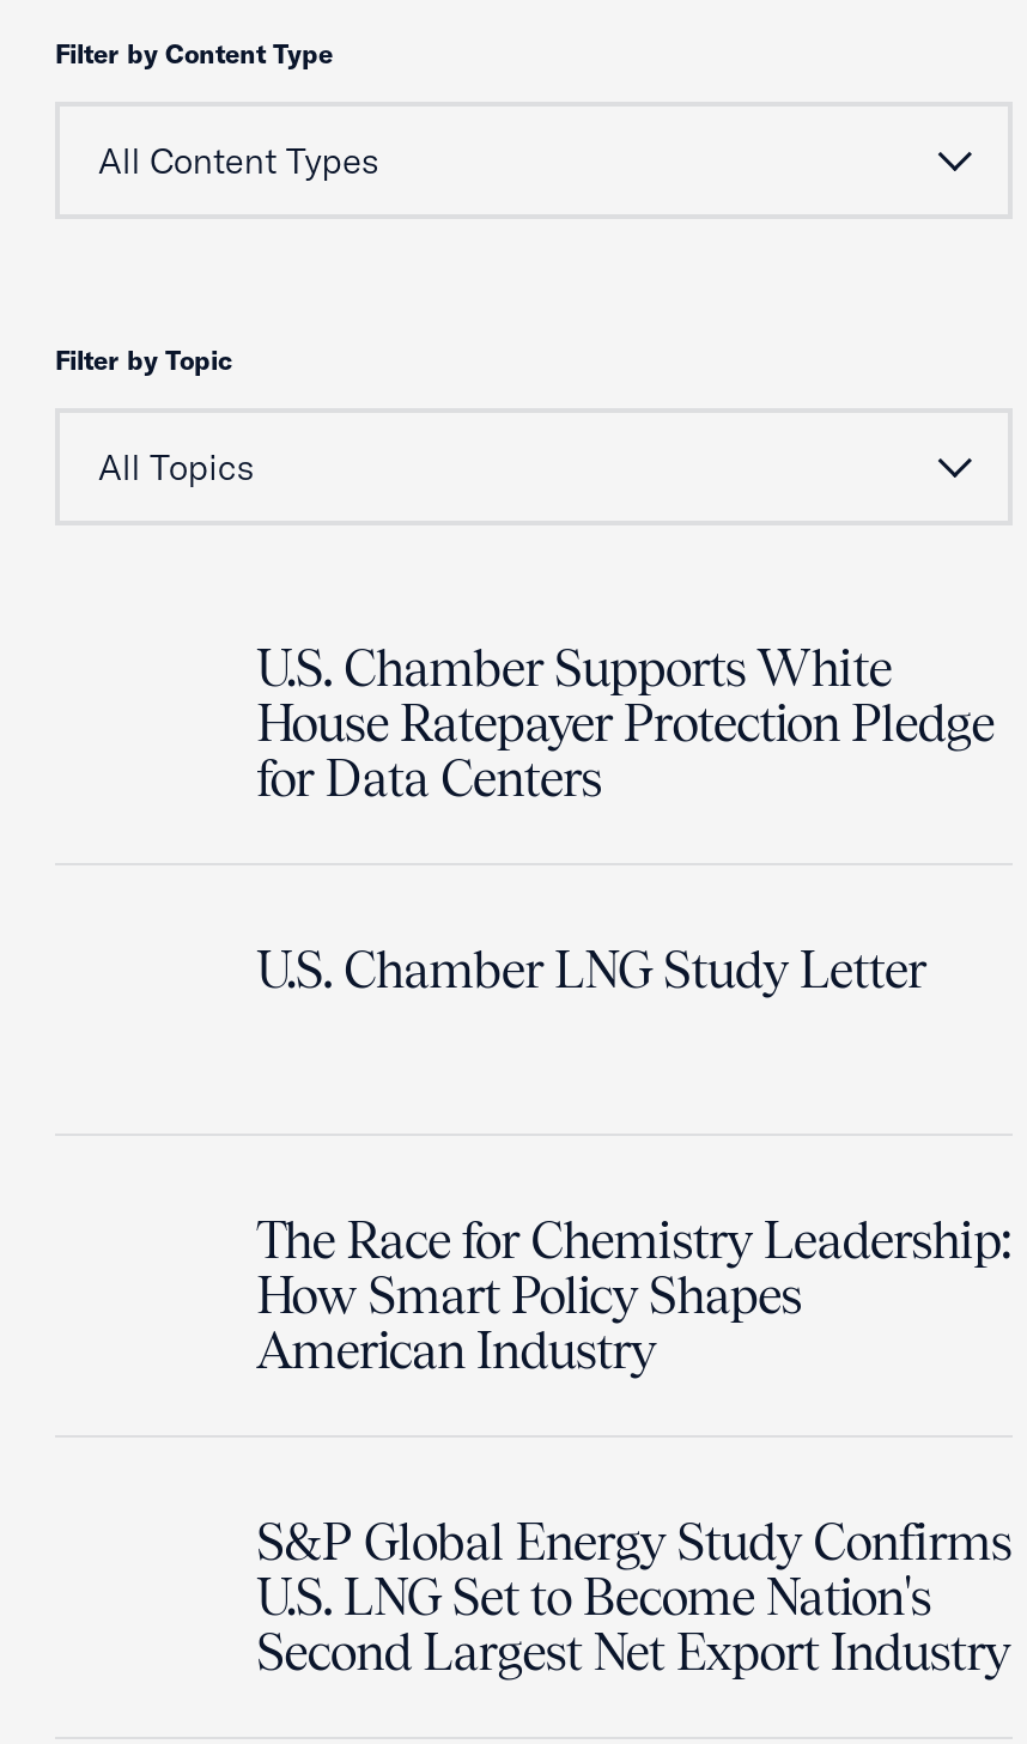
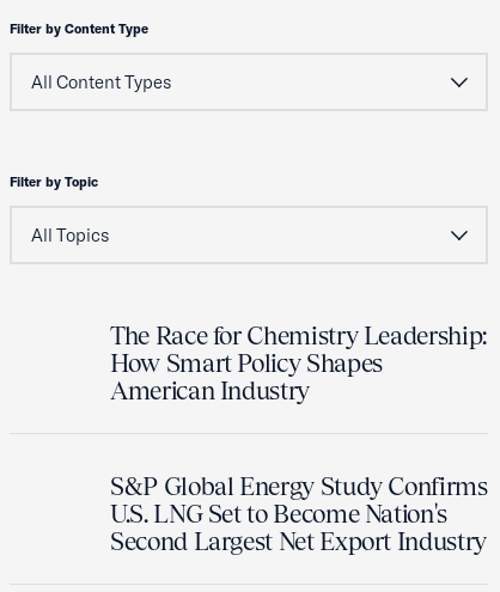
- U.S. Chamber Supports White
- House Ratepayer Protection Pledge
- for Data Centers
- U.S. Chamber LNG Study Letter
